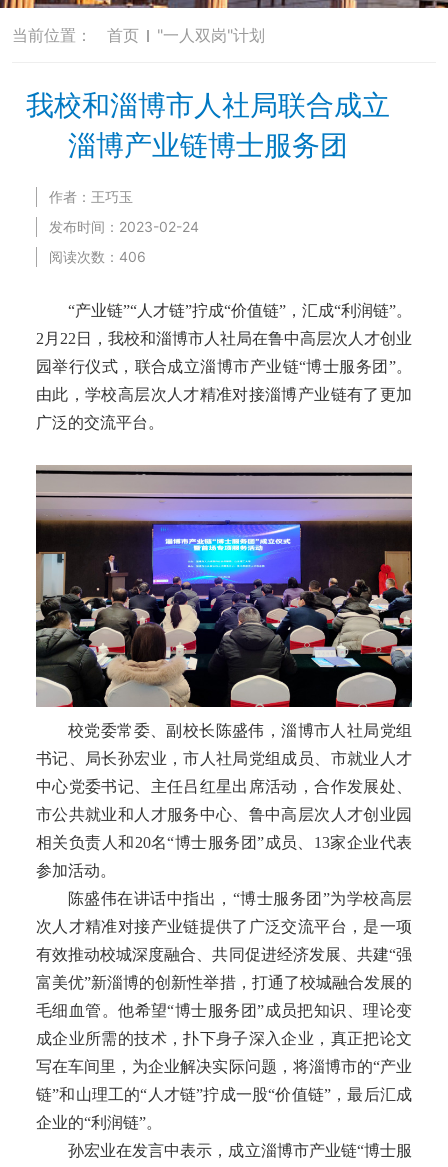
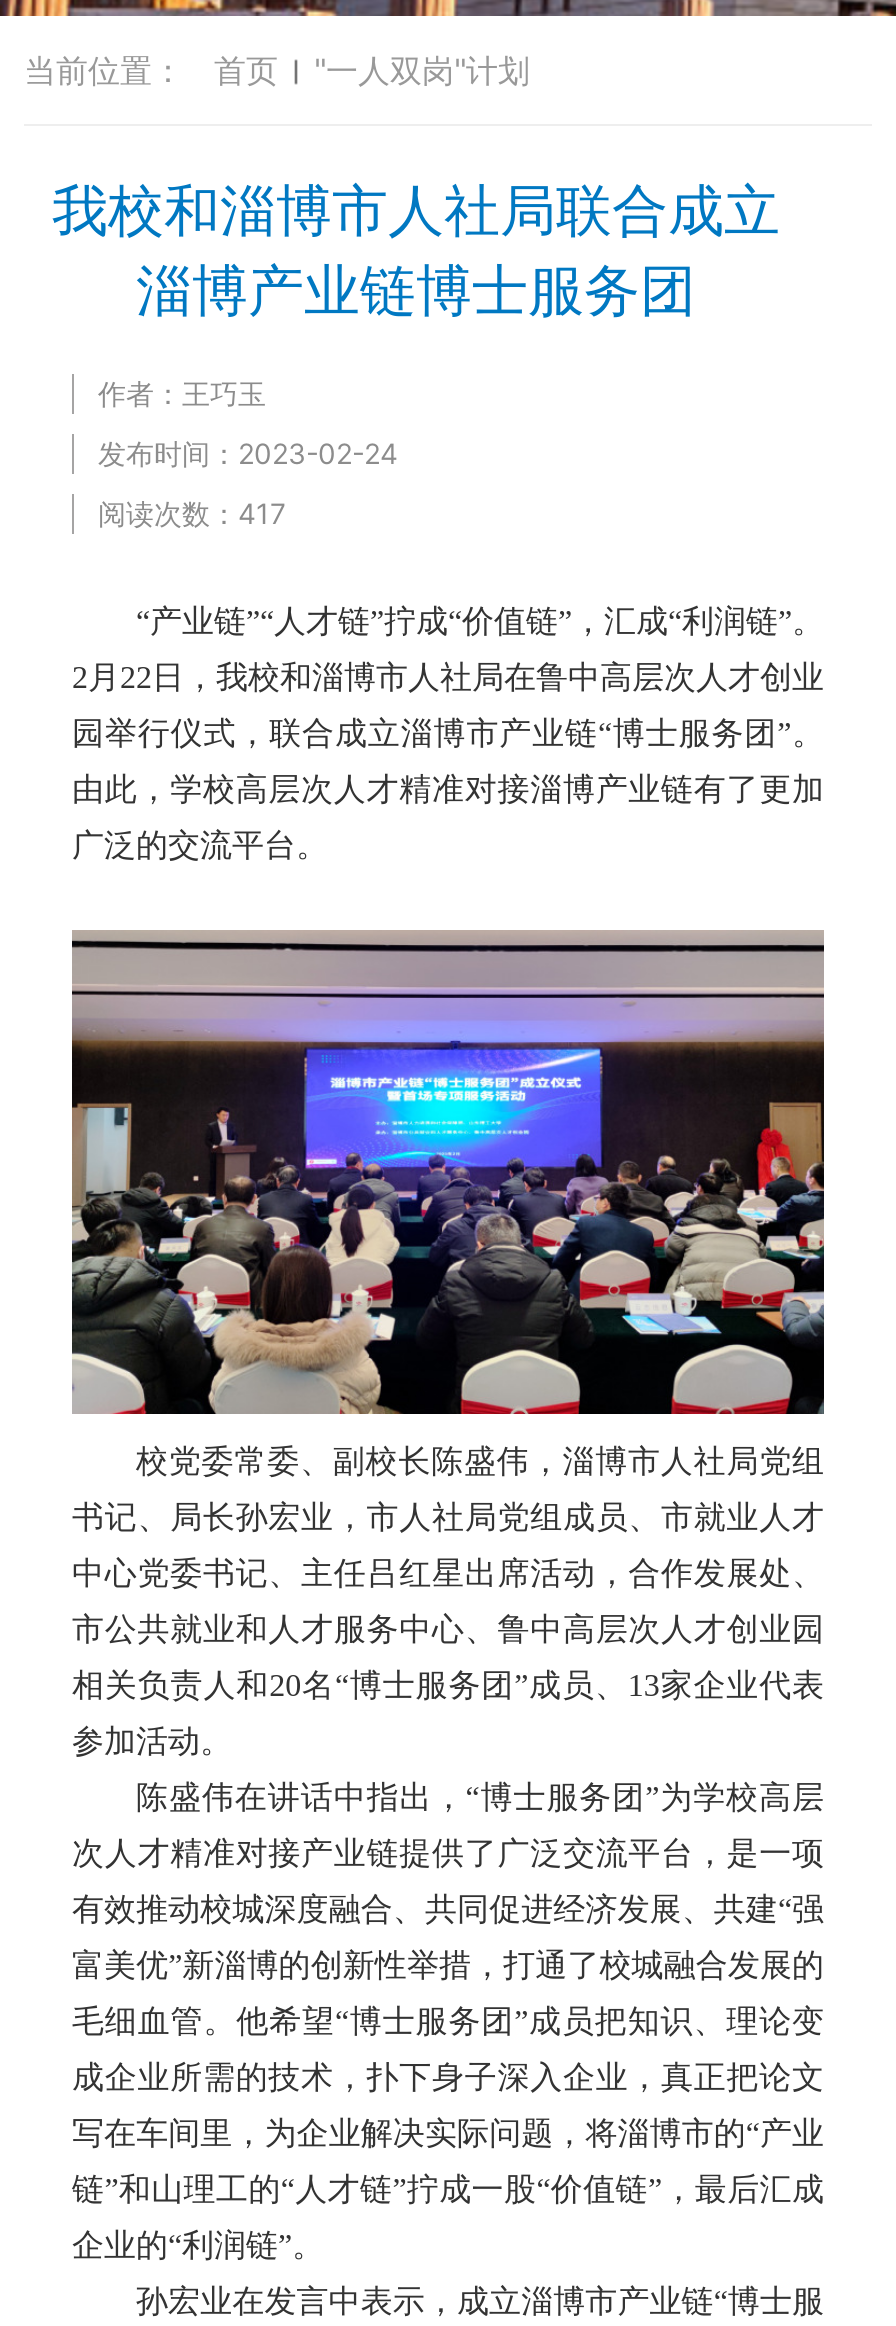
- 阅读次数：406
+ 阅读次数：417
